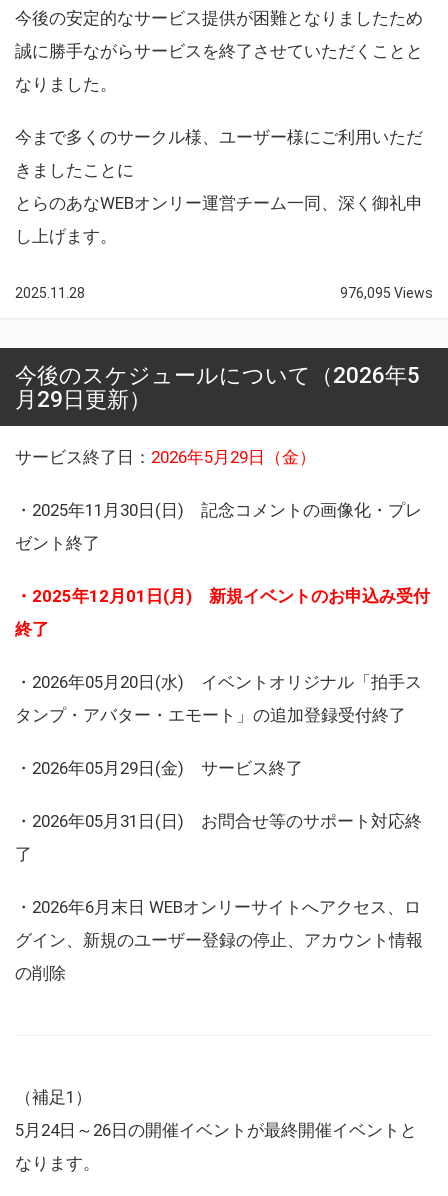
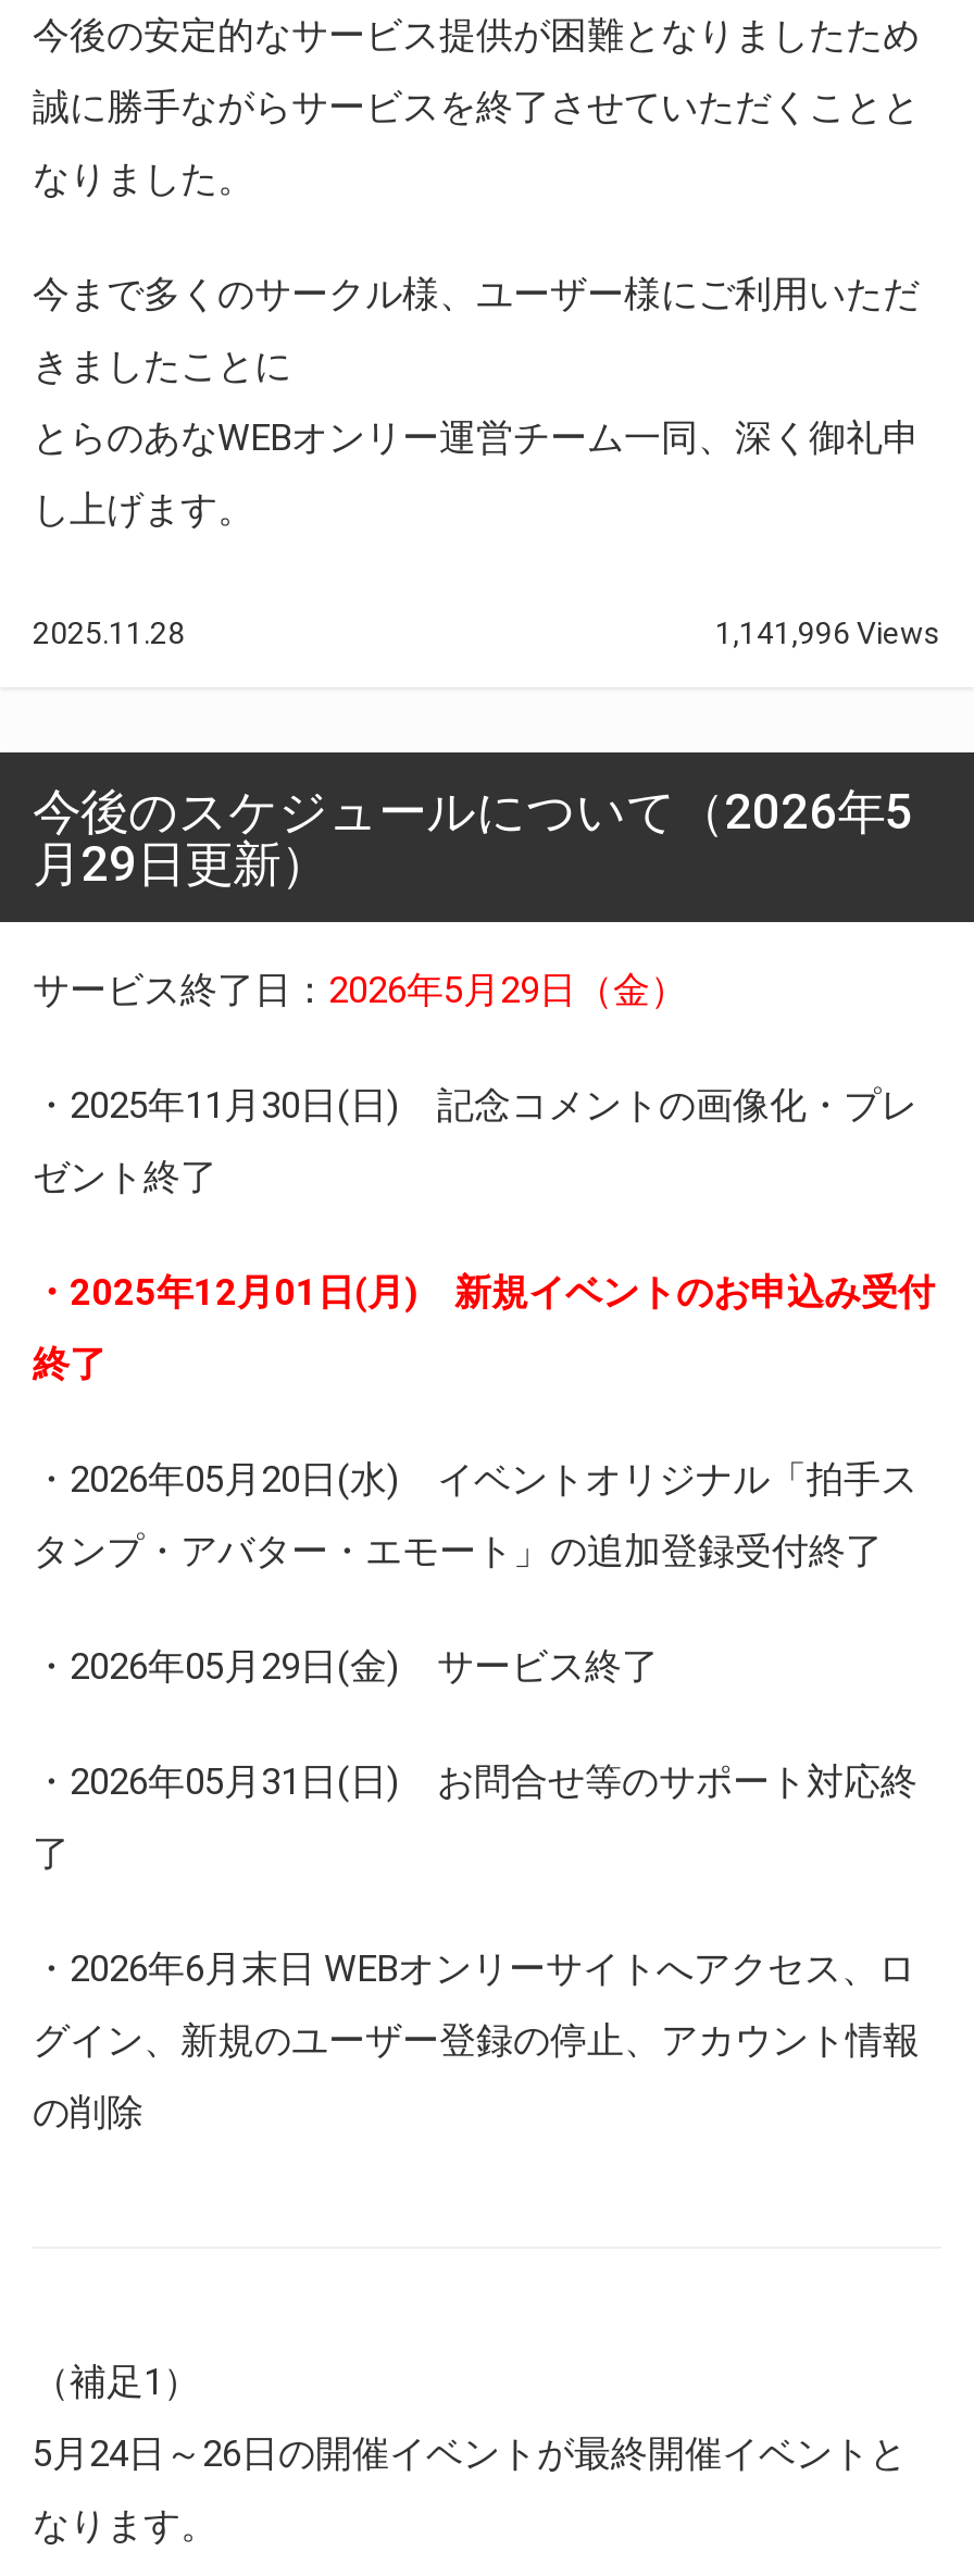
- 976,095 Views
+ 1,141,996 Views
